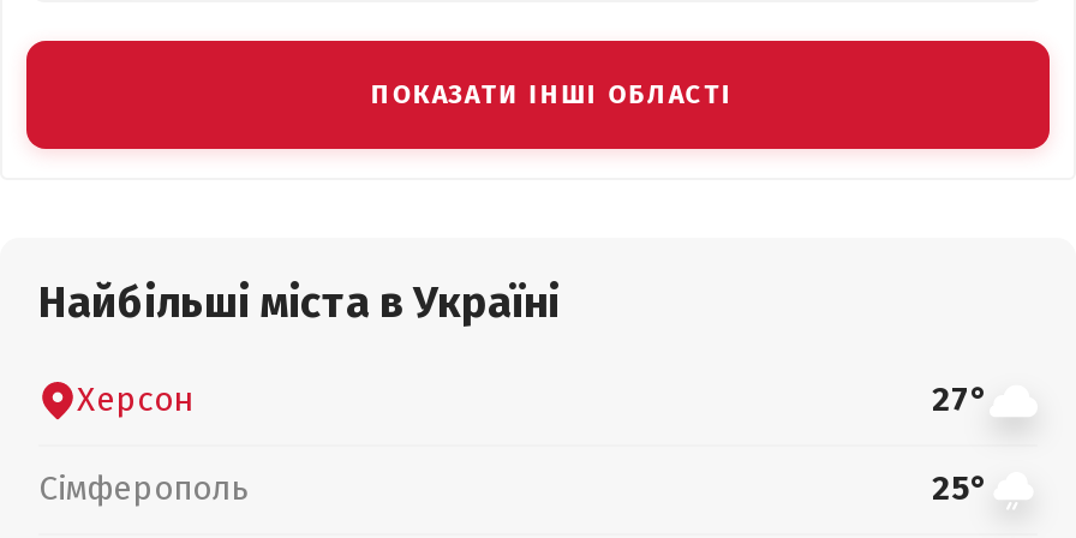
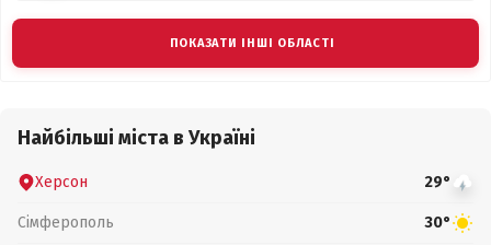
- 27°
+ 29°

- 25°
+ 30°
